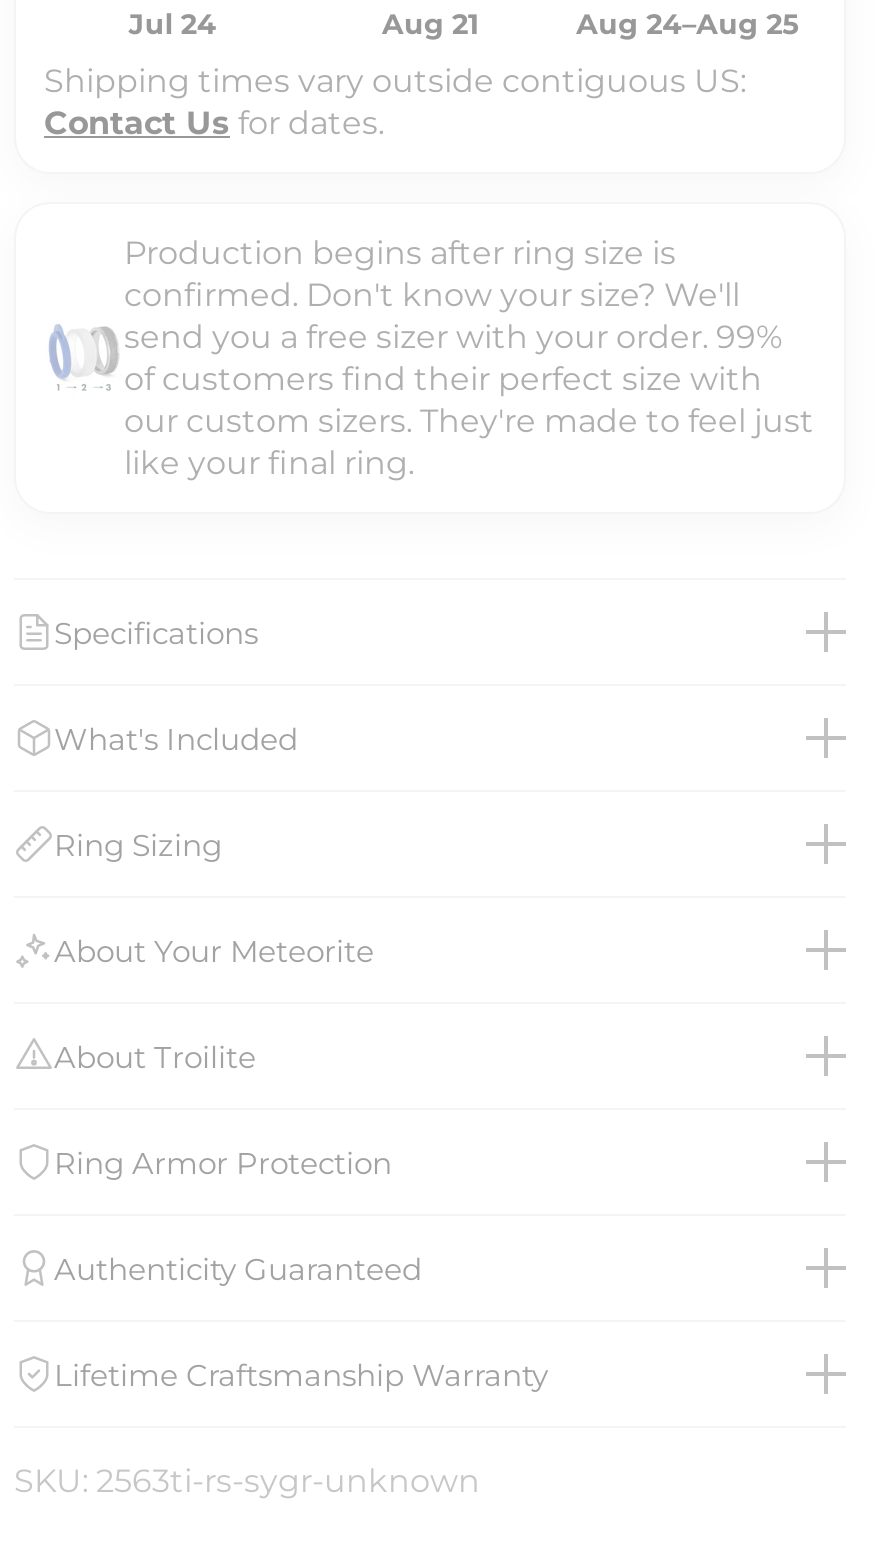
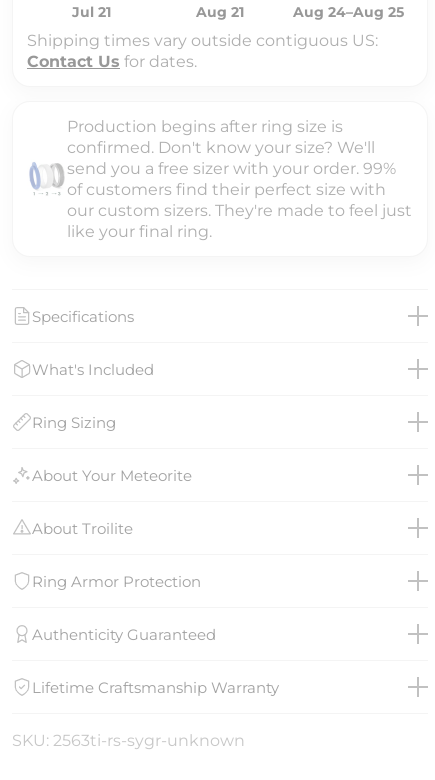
- Jul 24
+ Jul 21
